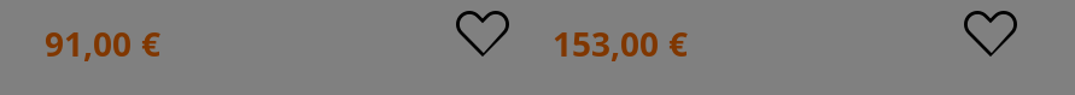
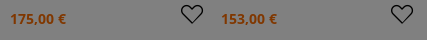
- 91,00 €
+ 175,00 €
